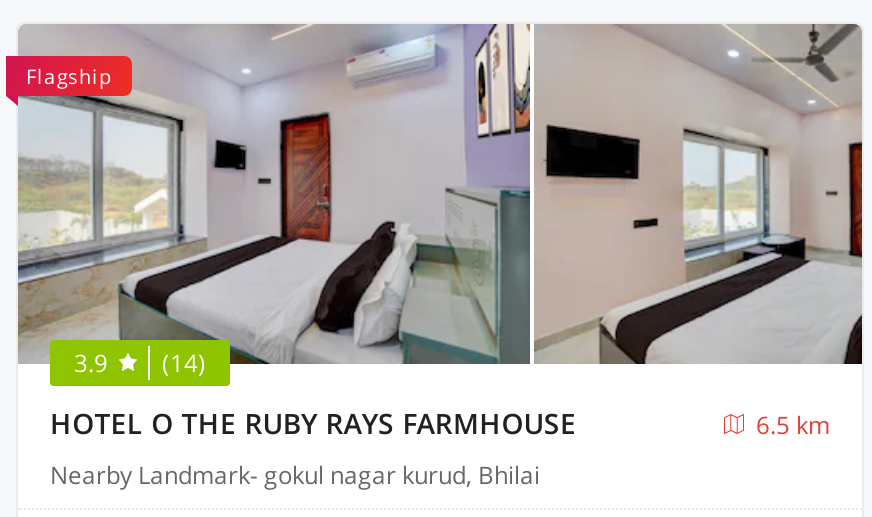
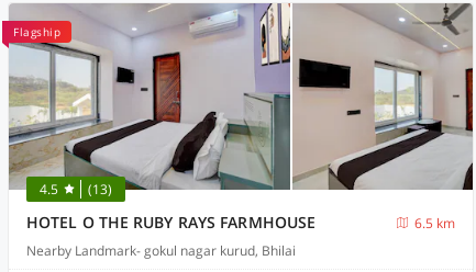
- 3.9
+ 4.5

- (14)
+ (13)
